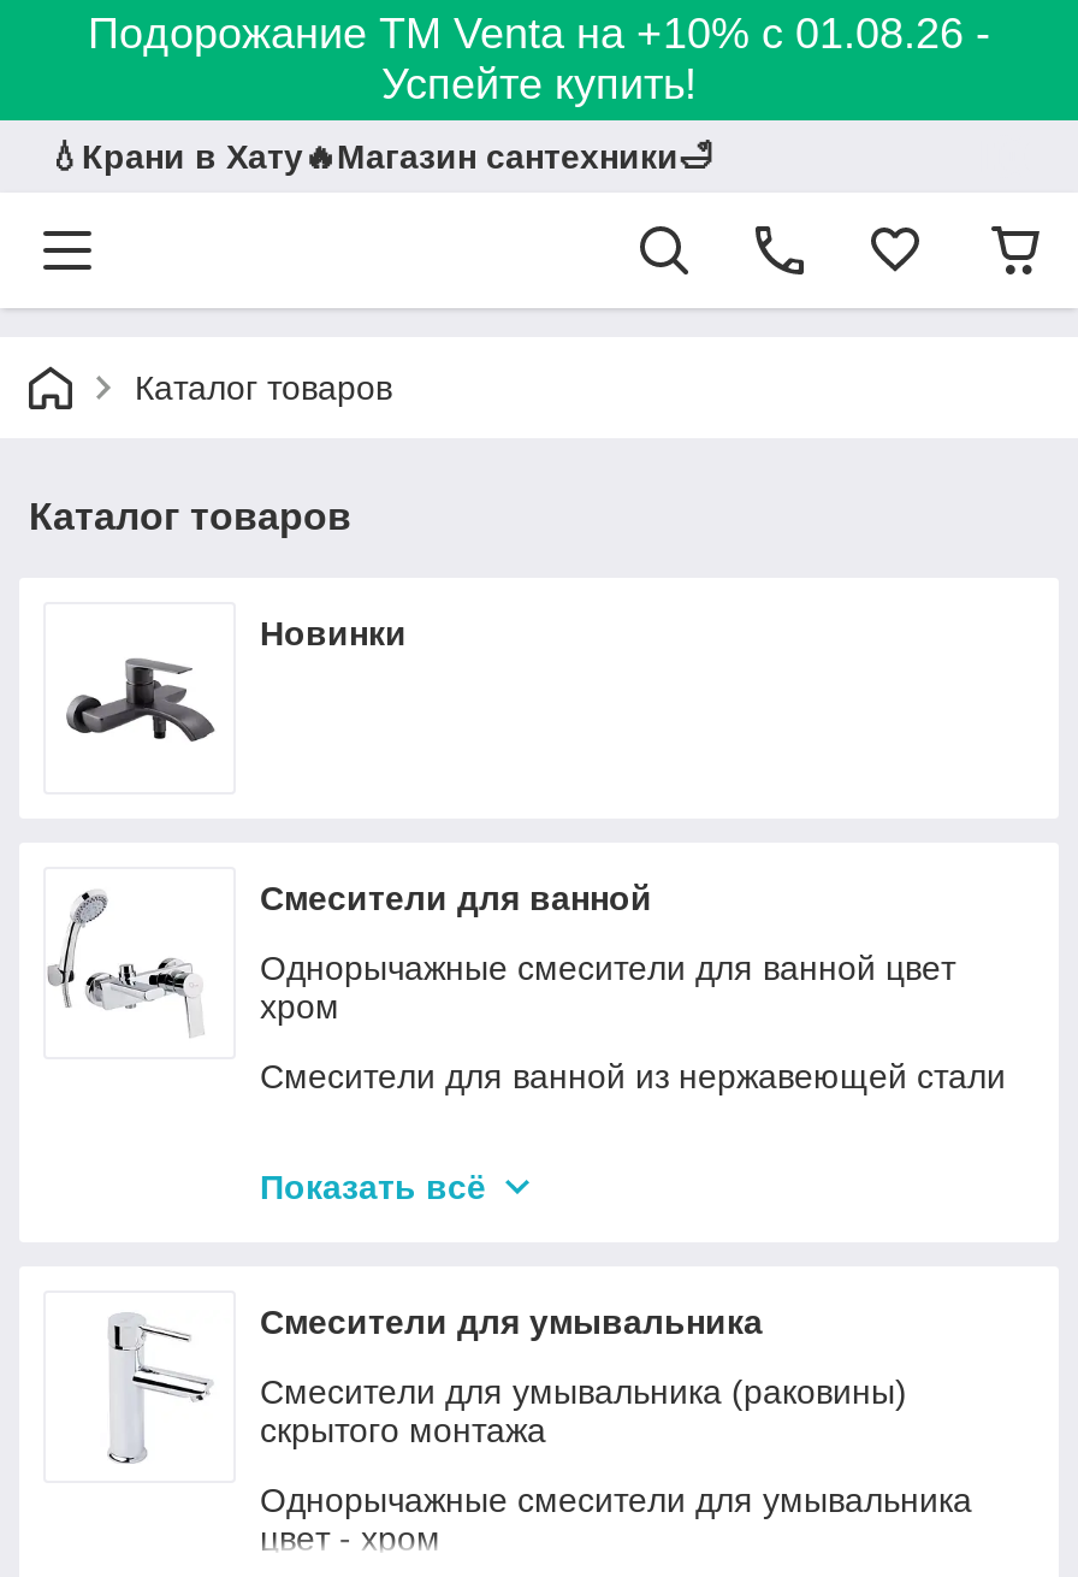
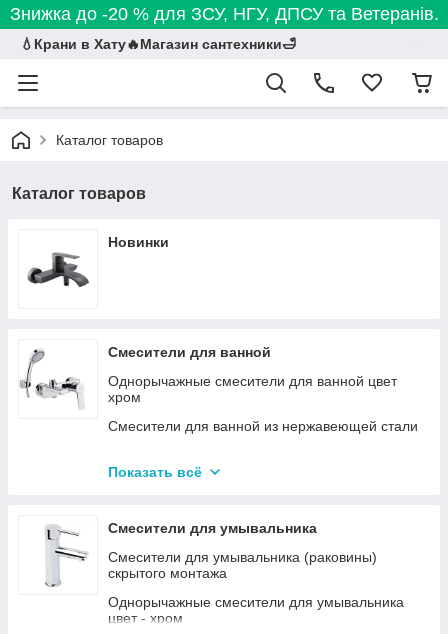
- Подорожание ТМ Venta на +10% с 01.08.26 -
- Успейте купить!
+ Знижка до -20 % для ЗСУ, НГУ, ДПСУ та Ветеранів.
